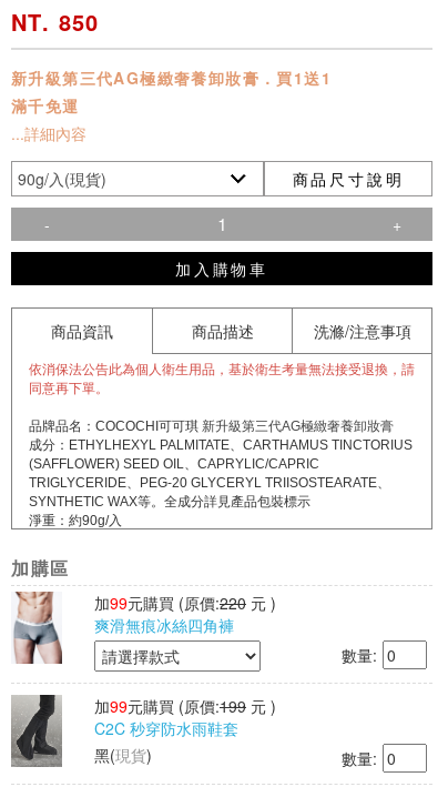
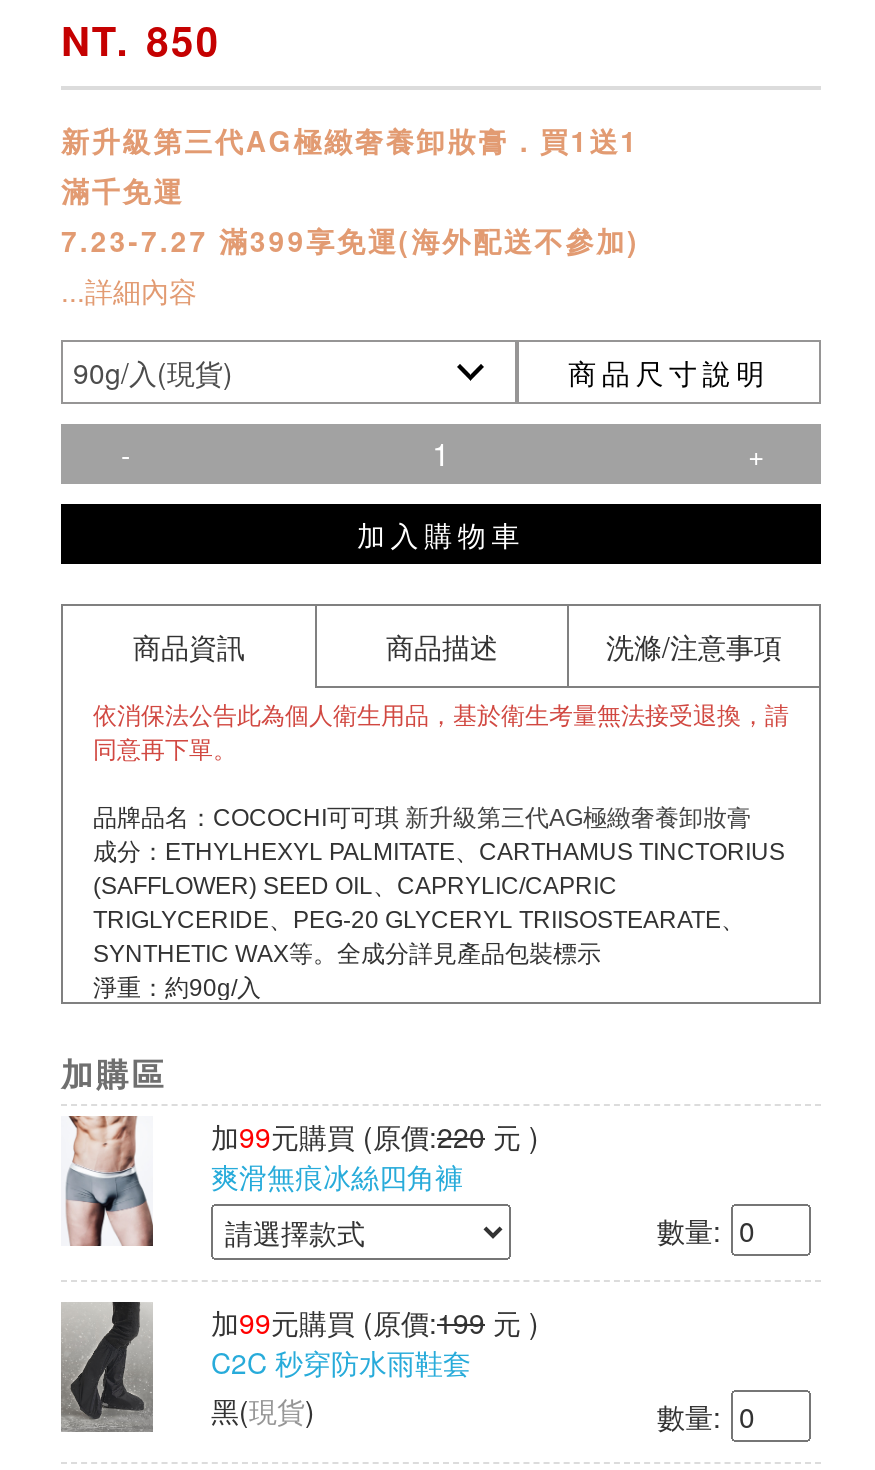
+ 7.23-7.27 滿399享免運(海外配送不參加)
